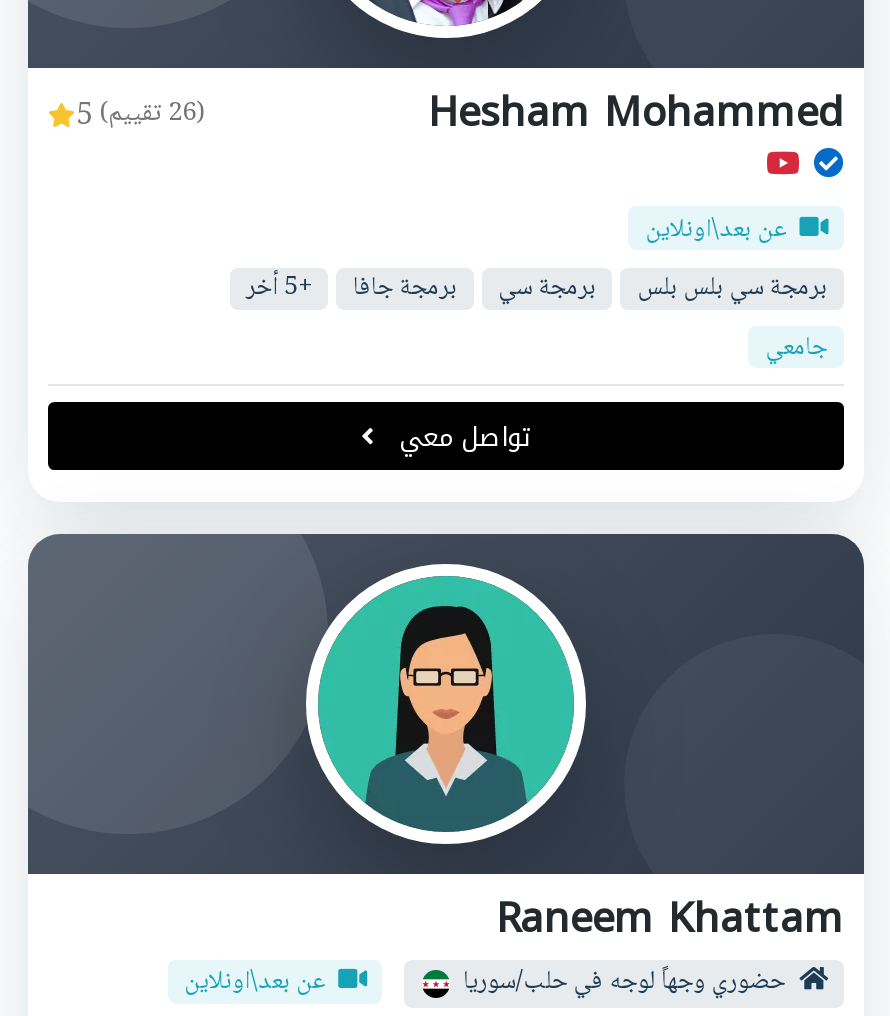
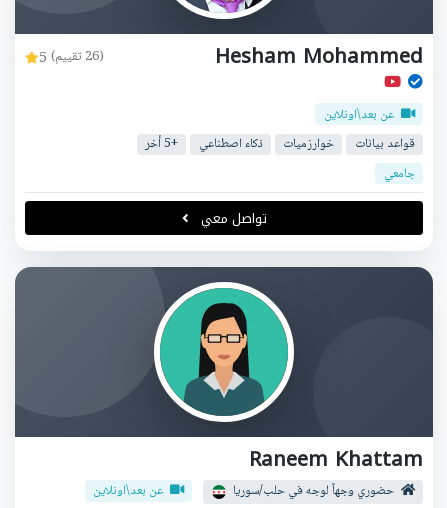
- برمجة سي بلس بلس
- برمجة سي
- برمجة جافا
+ قواعد بيانات
+ خوارزميات
+ ذكاء اصطناعي
